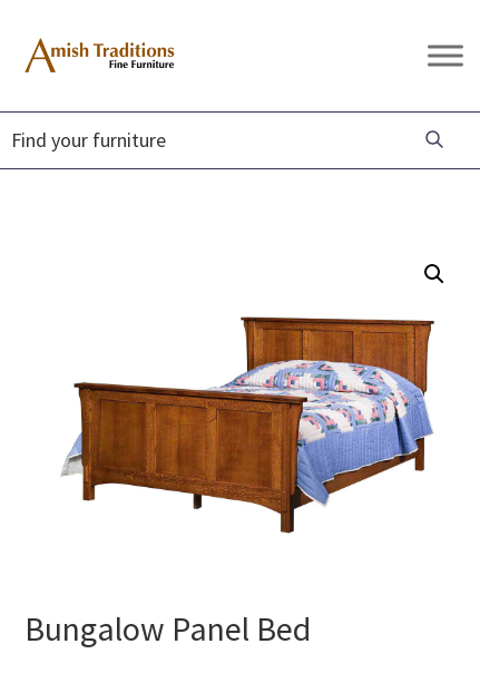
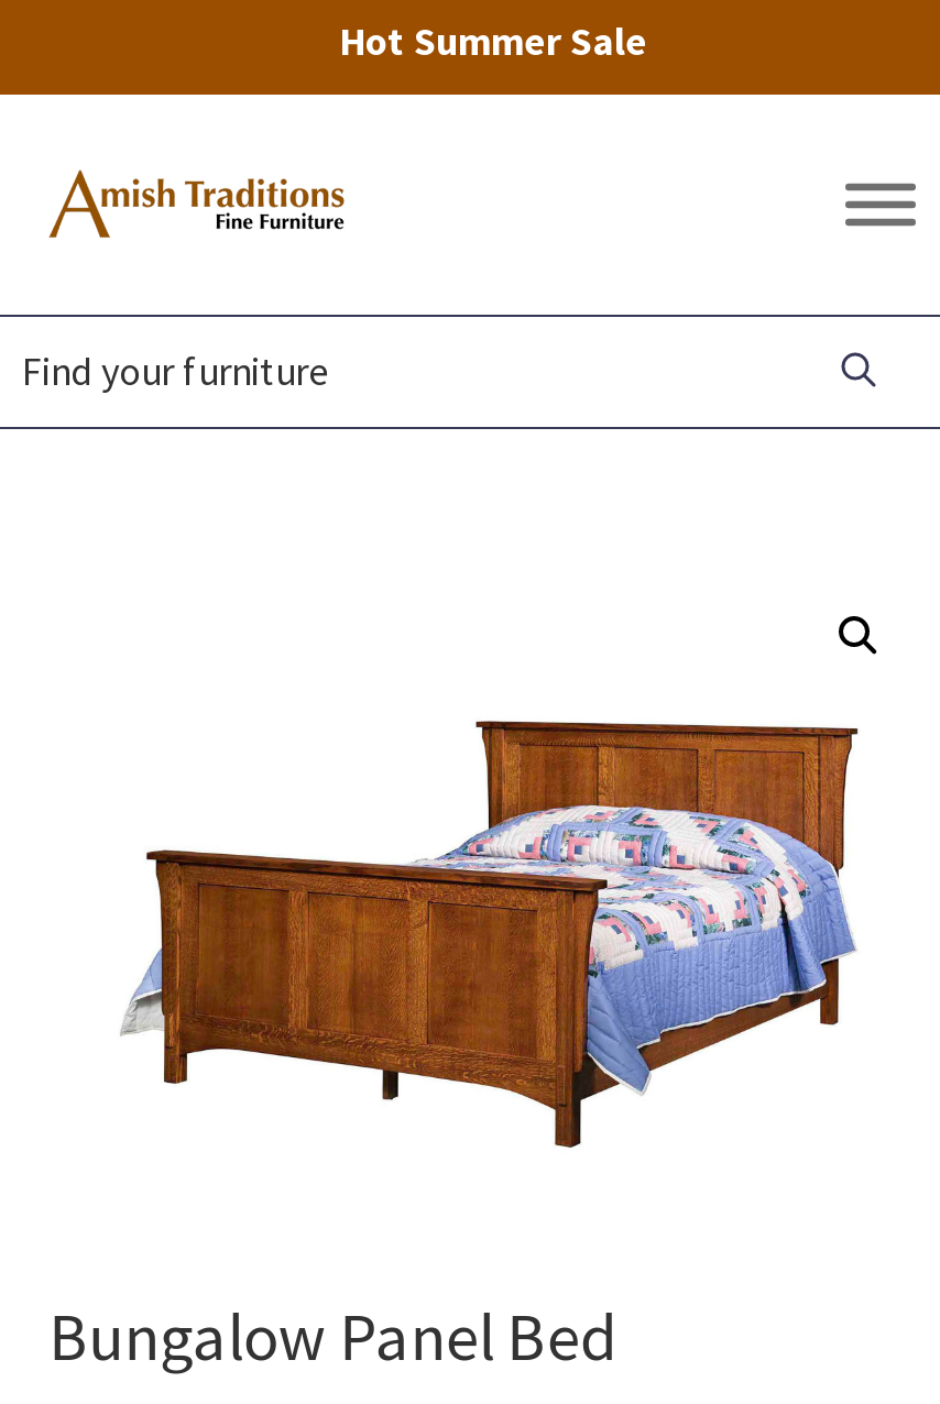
+ Hot Summer Sale
